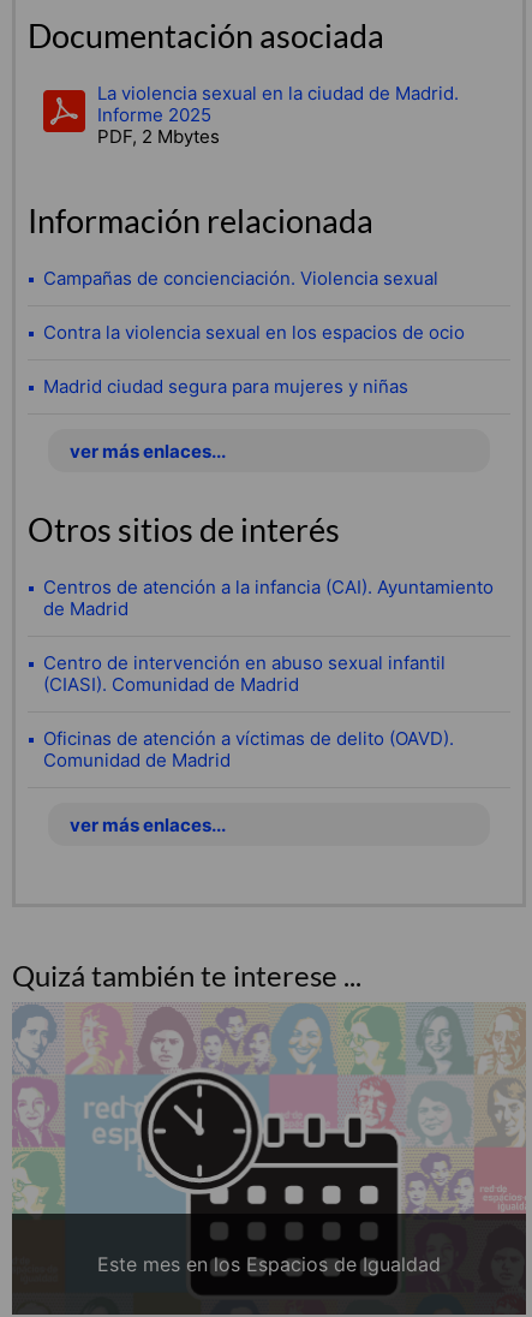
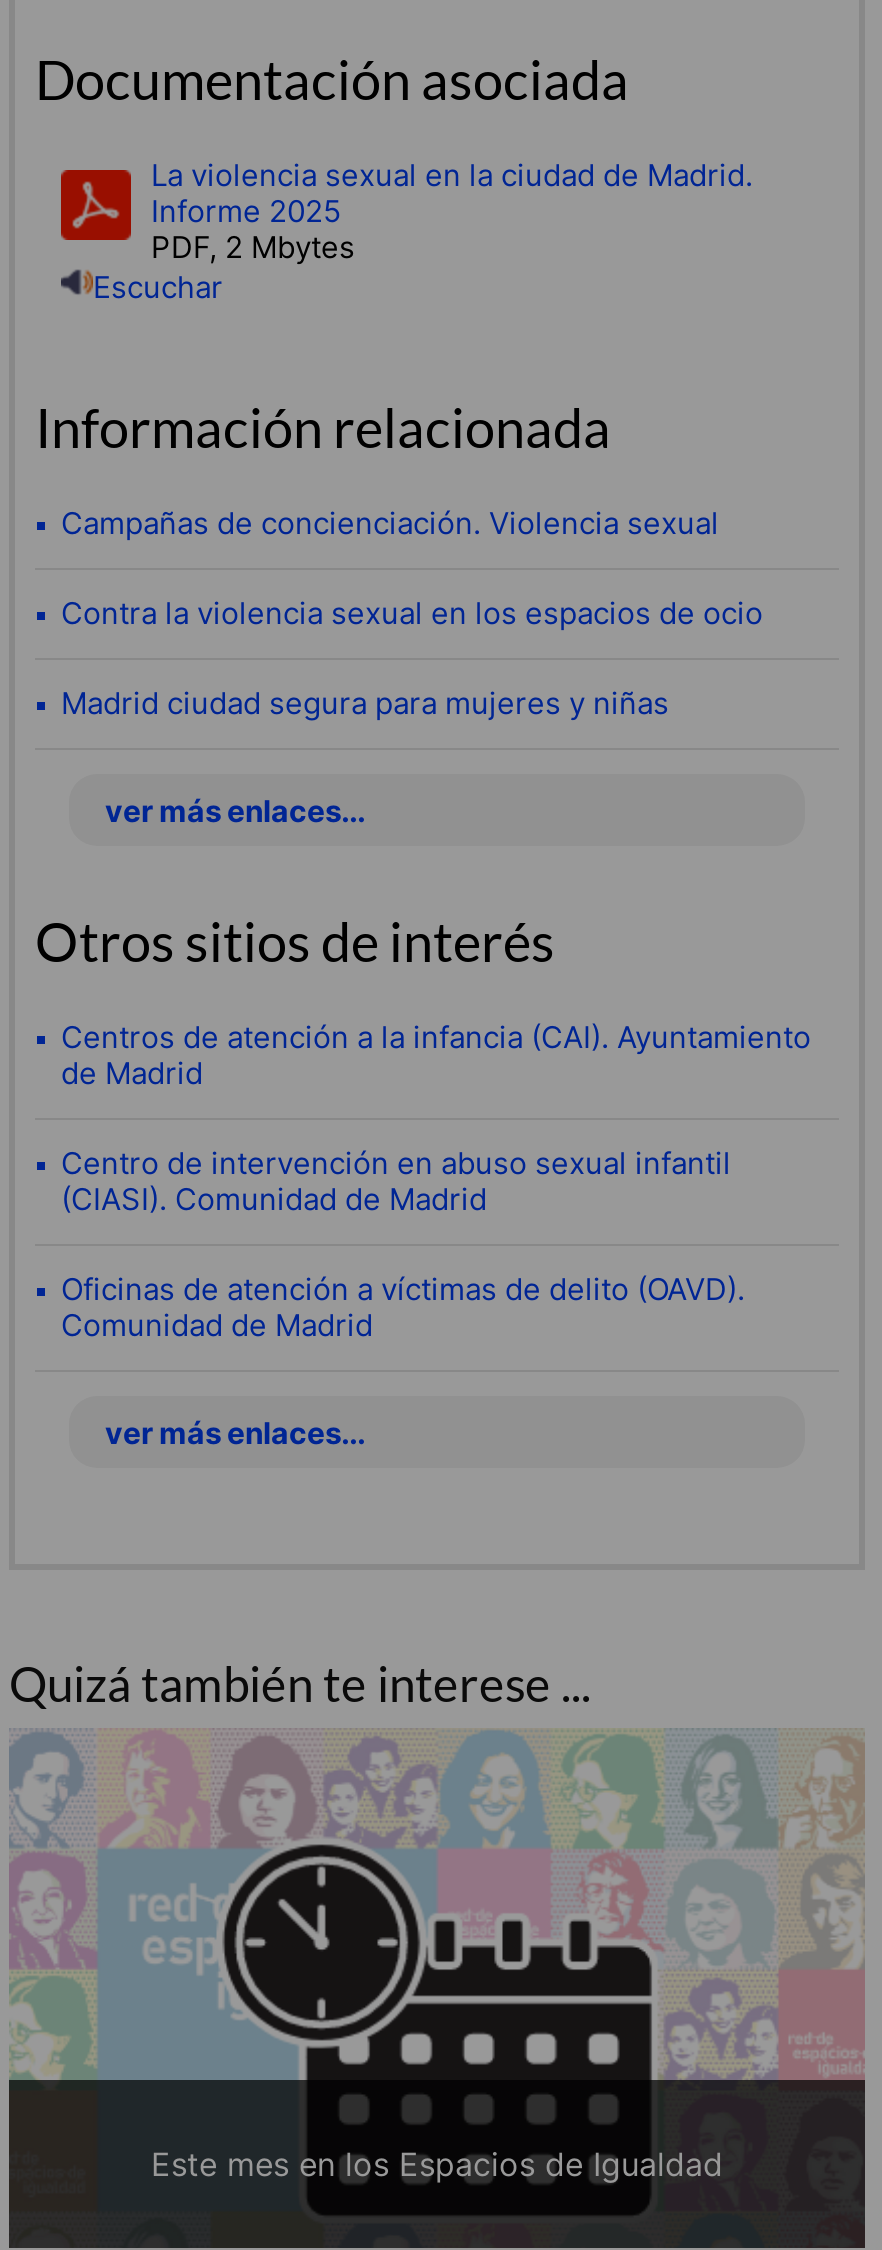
+ Escuchar
